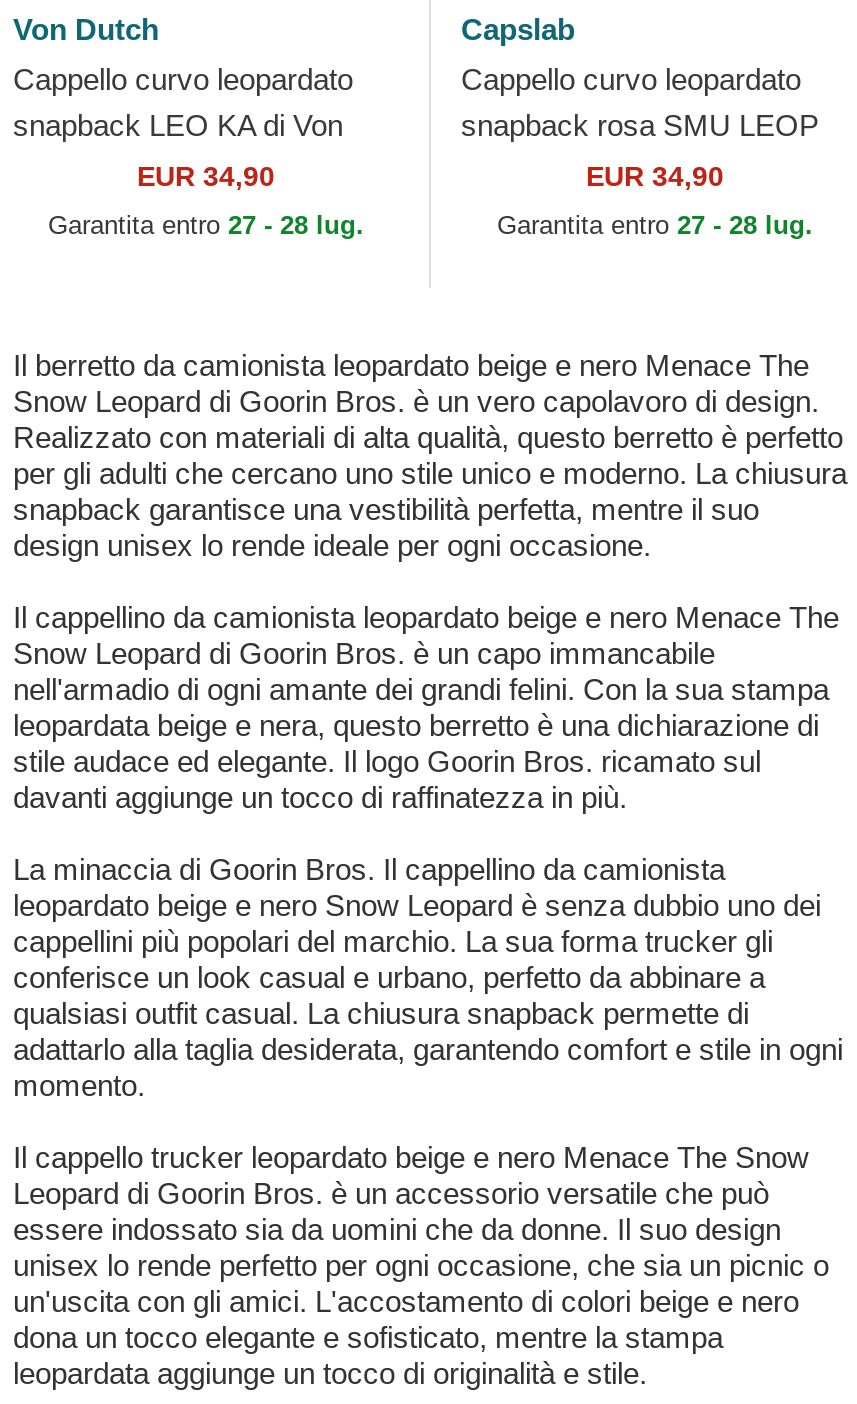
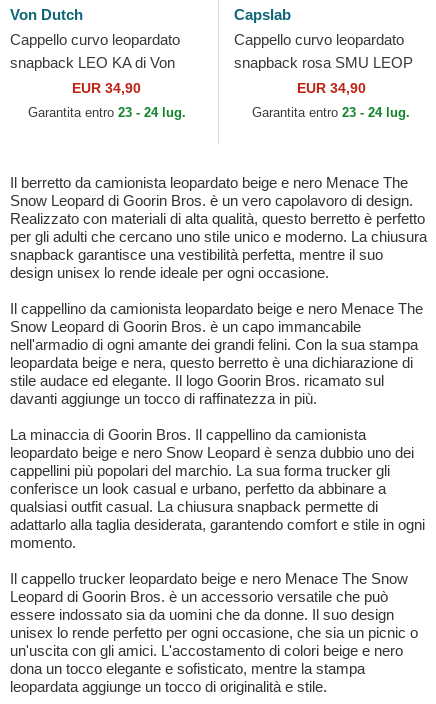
- Garantita entro 27 - 28 lug.
+ Garantita entro 23 - 24 lug.

- Garantita entro 27 - 28 lug.
+ Garantita entro 23 - 24 lug.
